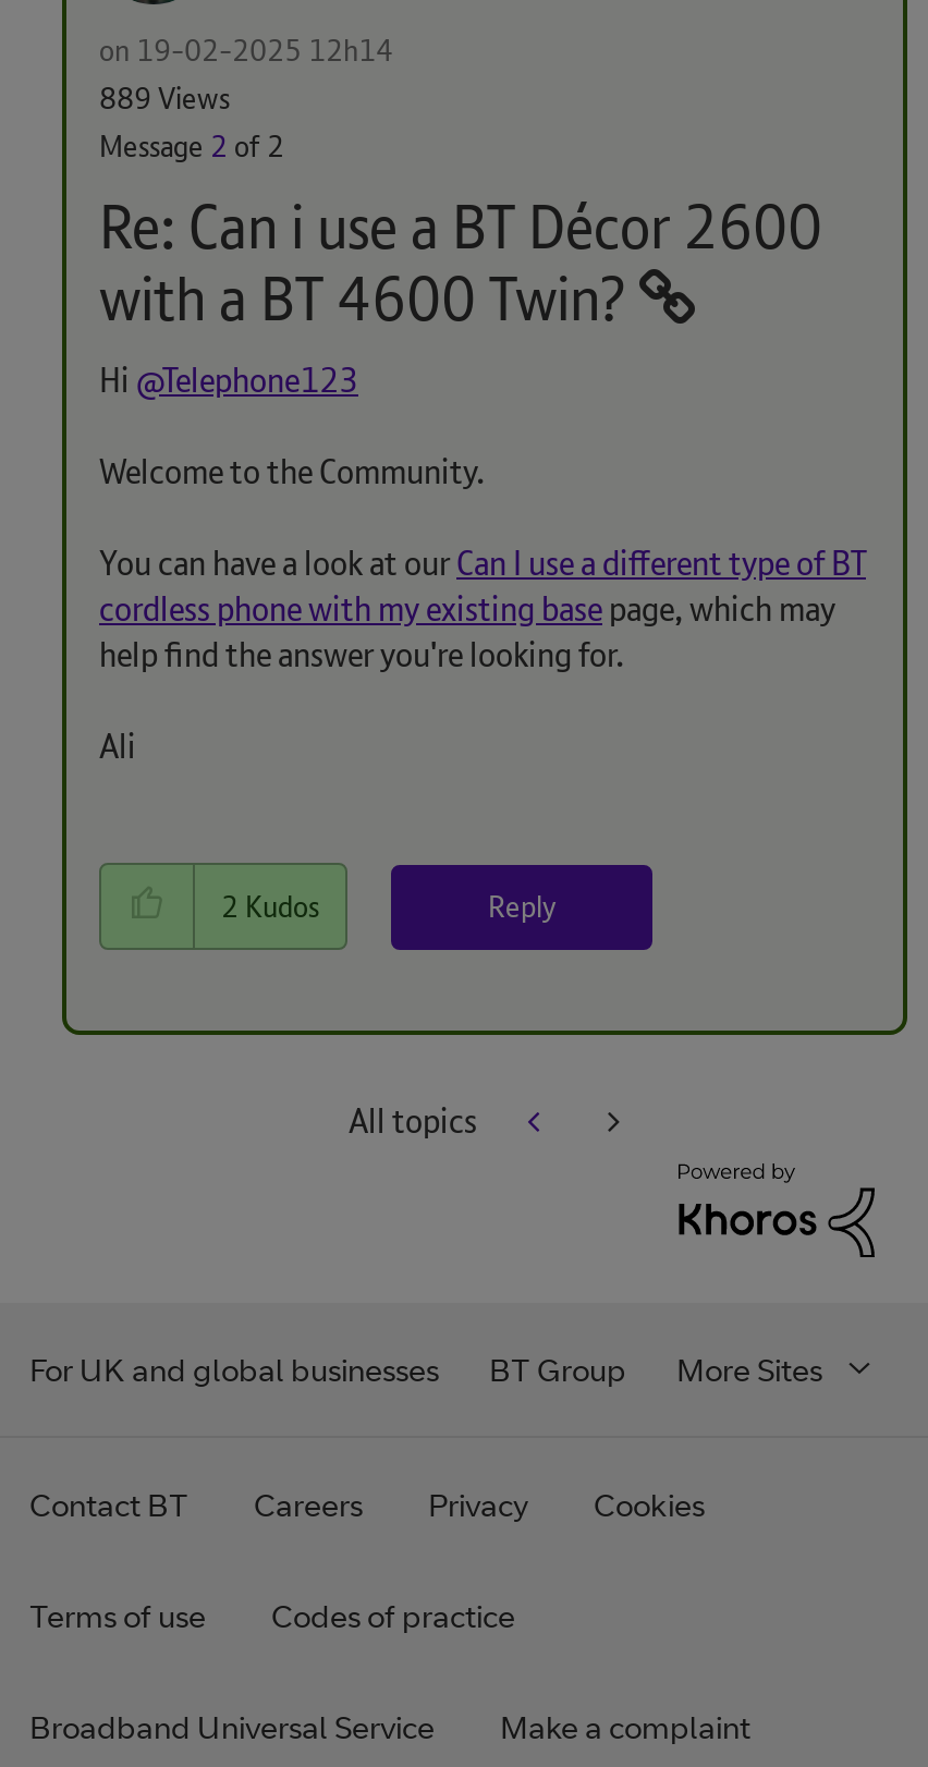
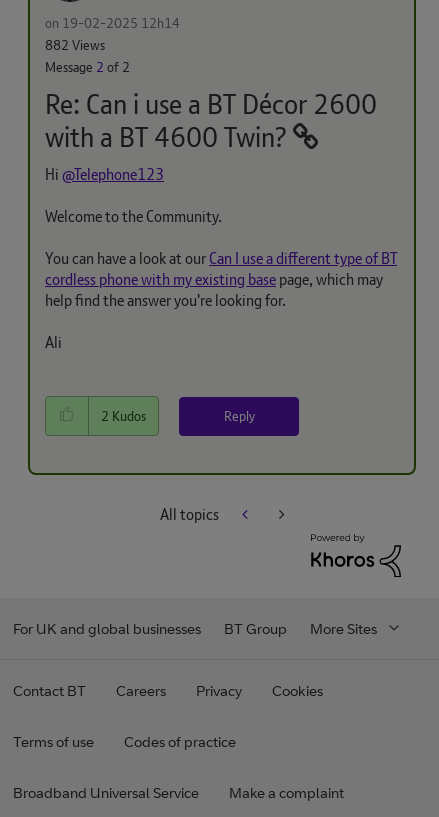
- 889 Views
+ 882 Views
